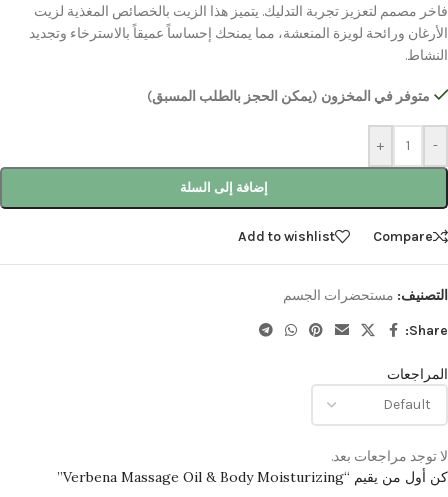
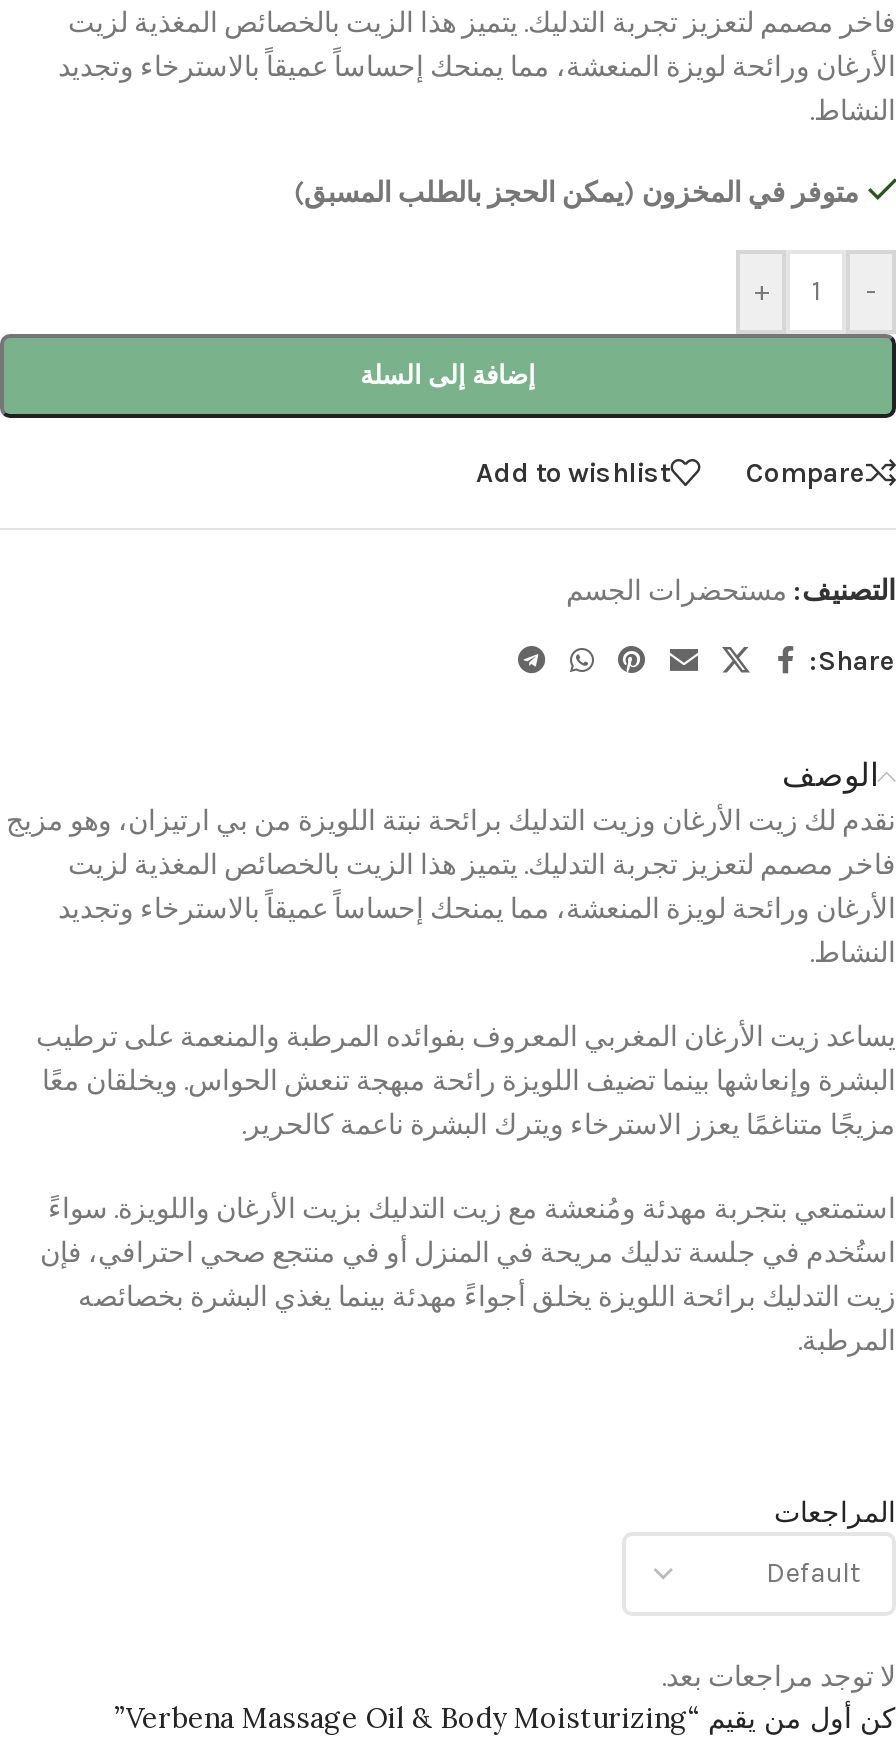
+ الوصف
+ نقدم لك زيت الأرغان وزيت التدليك برائحة نبتة اللويزة من بي ارتيزان، وهو مزيج
+ فاخر مصمم لتعزيز تجربة التدليك. يتميز هذا الزيت بالخصائص المغذية لزيت
+ الأرغان ورائحة لويزة المنعشة، مما يمنحك إحساساً عميقاً بالاسترخاء وتجديد
+ النشاط.
+ يساعد زيت الأرغان المغربي المعروف بفوائده المرطبة والمنعمة على ترطيب
+ البشرة وإنعاشها بينما تضيف اللويزة رائحة مبهجة تنعش الحواس. ويخلقان معًا
+ مزيجًا متناغمًا يعزز الاسترخاء ويترك البشرة ناعمة كالحرير.
+ استمتعي بتجربة مهدئة ومُنعشة مع زيت التدليك بزيت الأرغان واللويزة. سواءً
+ استُخدم في جلسة تدليك مريحة في المنزل أو في منتجع صحي احترافي، فإن
+ زيت التدليك برائحة اللويزة يخلق أجواءً مهدئة بينما يغذي البشرة بخصائصه
+ المرطبة.
